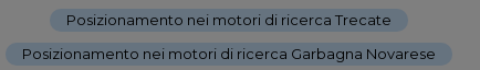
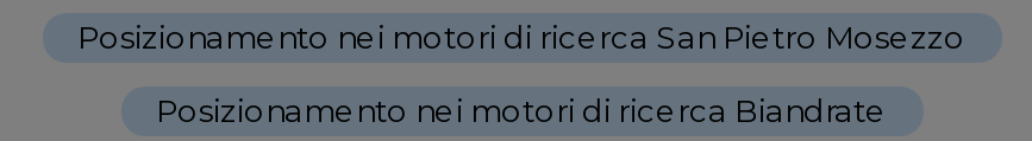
- Posizionamento nei motori di ricerca Trecate
+ Posizionamento nei motori di ricerca San Pietro Mosezzo

- Posizionamento nei motori di ricerca Garbagna Novarese
+ Posizionamento nei motori di ricerca Biandrate
